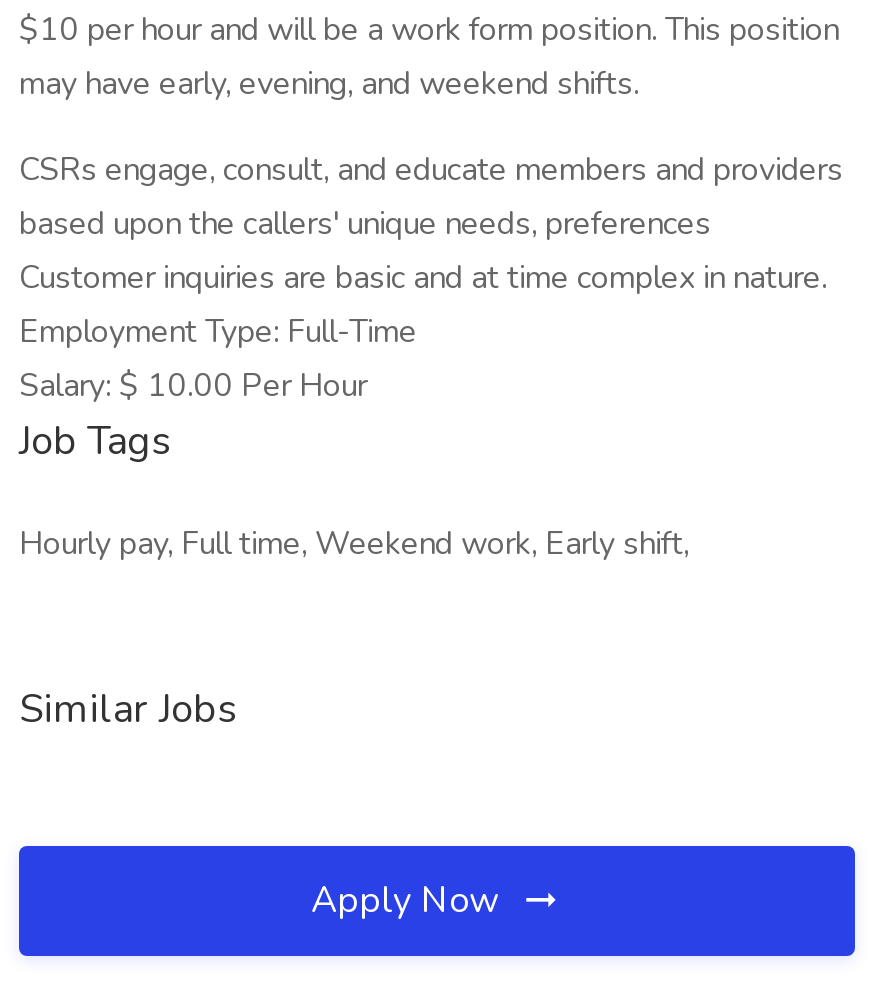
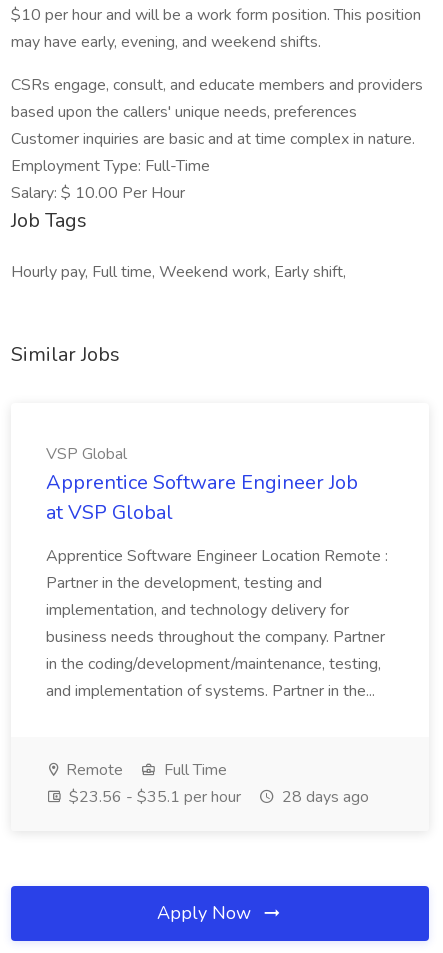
+ VSP Global
+ Apprentice Software Engineer Job
+ at VSP Global
+ Apprentice Software Engineer Location Remote :
+ Partner in the development, testing and
+ implementation, and technology delivery for
+ business needs throughout the company. Partner
+ in the coding/development/maintenance, testing,
+ and implementation of systems. Partner in the...

+ Remote
+ Full Time
+ $23.56 - $35.1 per hour
+ 28 days ago
